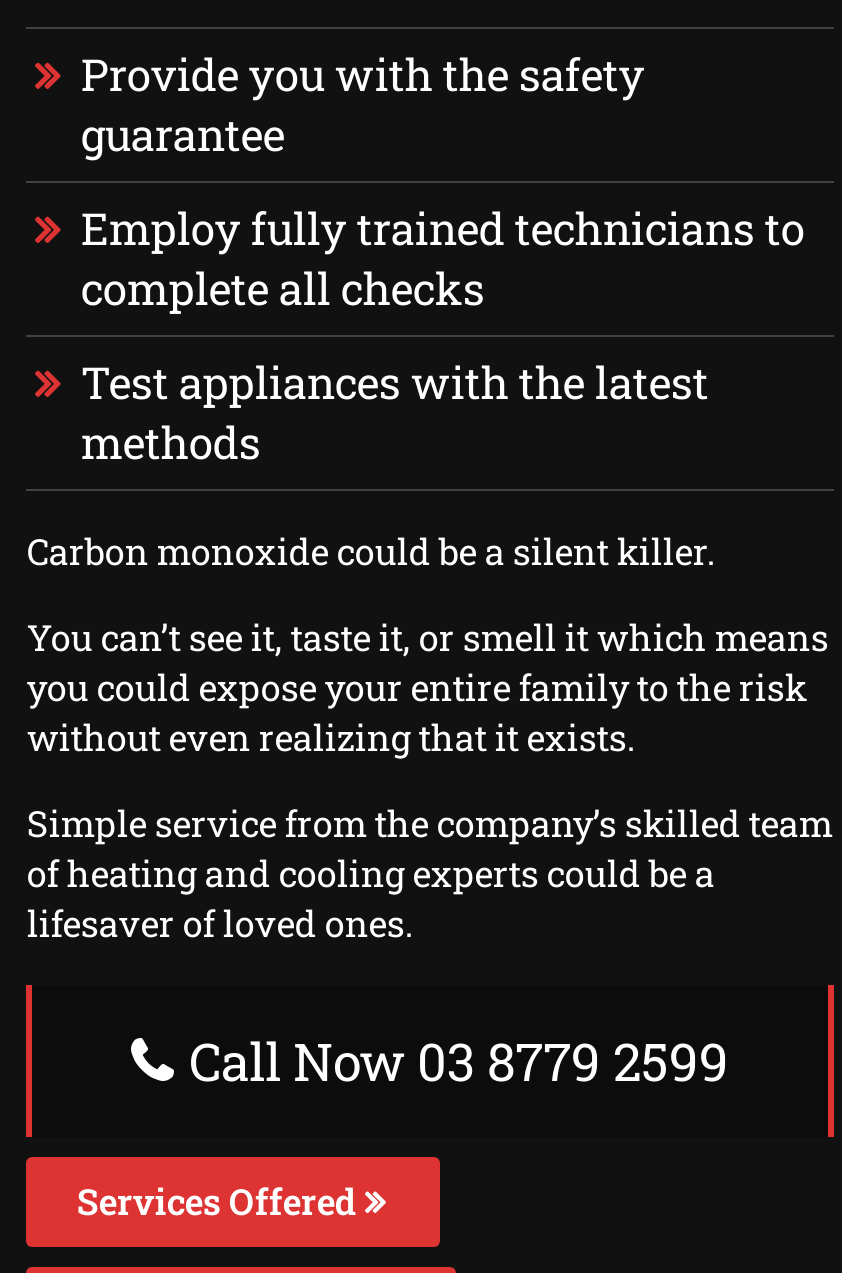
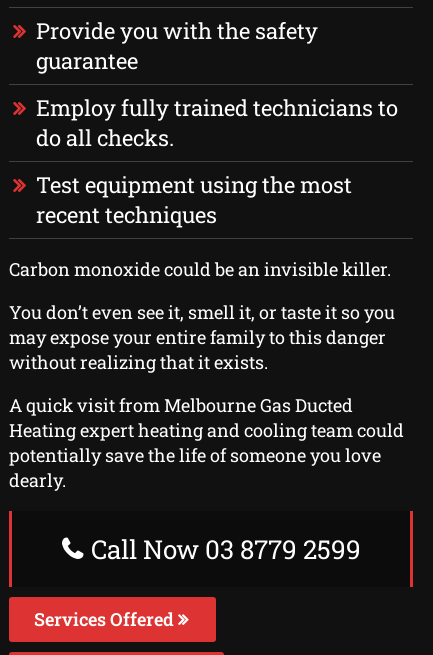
- complete all checks
+ do all checks.

- Test appliances with the latest
- methods
+ Test equipment using the most
+ recent techniques

- Carbon monoxide could be a silent killer.
+ Carbon monoxide could be an invisible killer.

- You can’t see it, taste it, or smell it which means
- you could expose your entire family to the risk
- without even realizing that it exists.
+ You don’t even see it, smell it, or taste it so you
+ may expose your entire family to this danger
+ without realizing that it exists.

- Simple service from the company’s skilled team
- of heating and cooling experts could be a
- lifesaver of loved ones.
+ A quick visit from Melbourne Gas Ducted
+ Heating expert heating and cooling team could
+ potentially save the life of someone you love
+ dearly.
